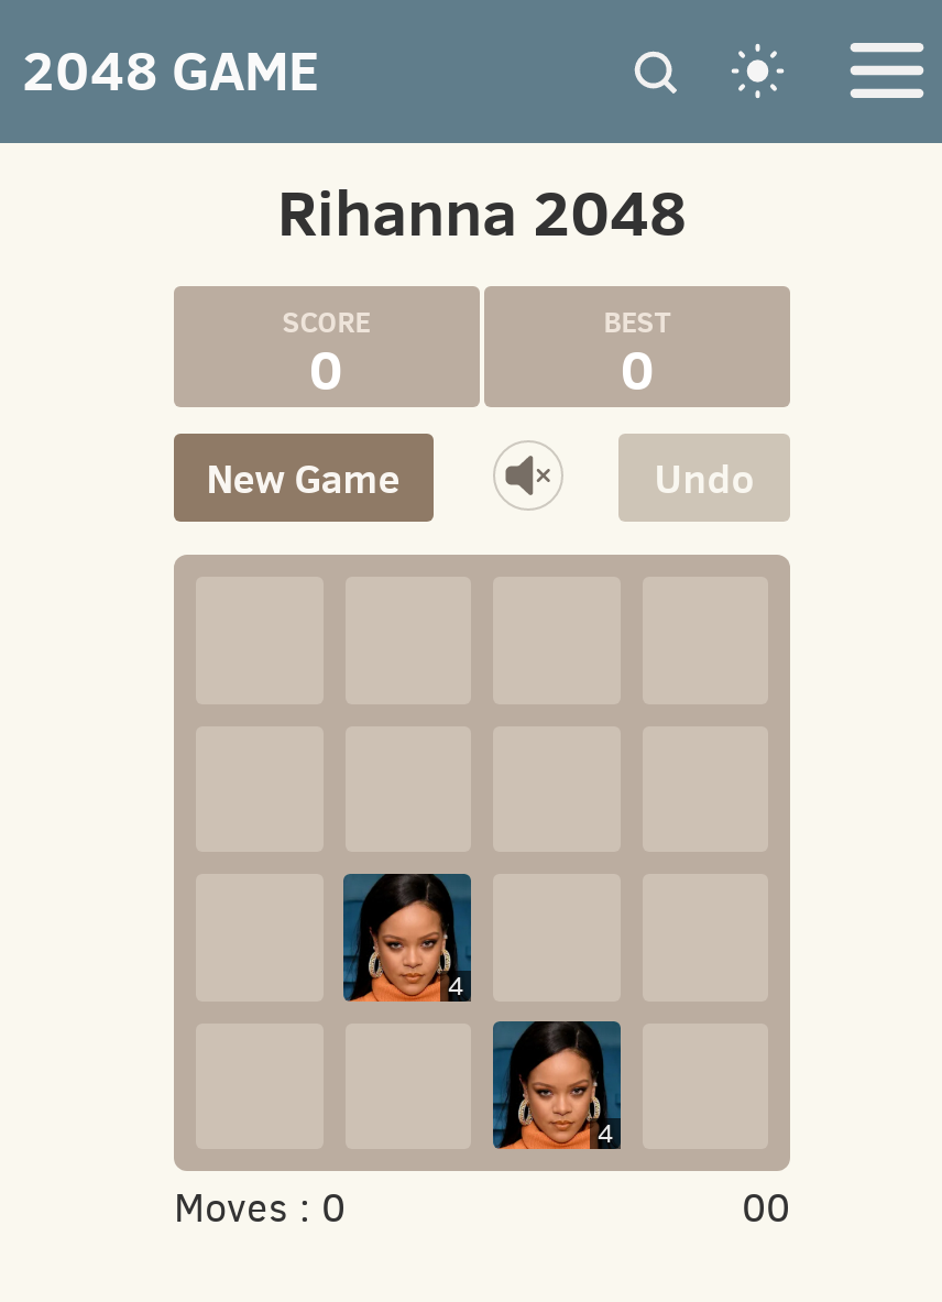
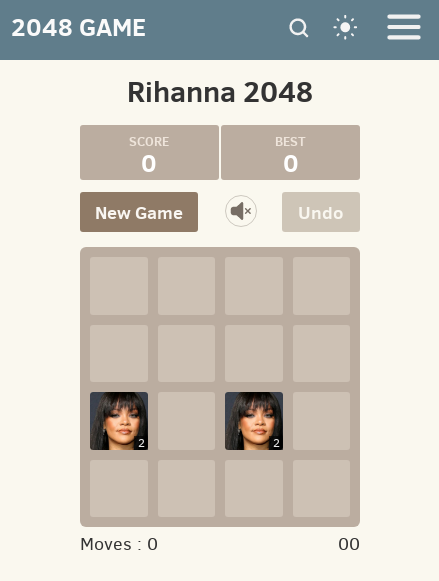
+ [image]

+ [image]

- [image]

- 4
+ 2

- [image]

- 4
+ 2
